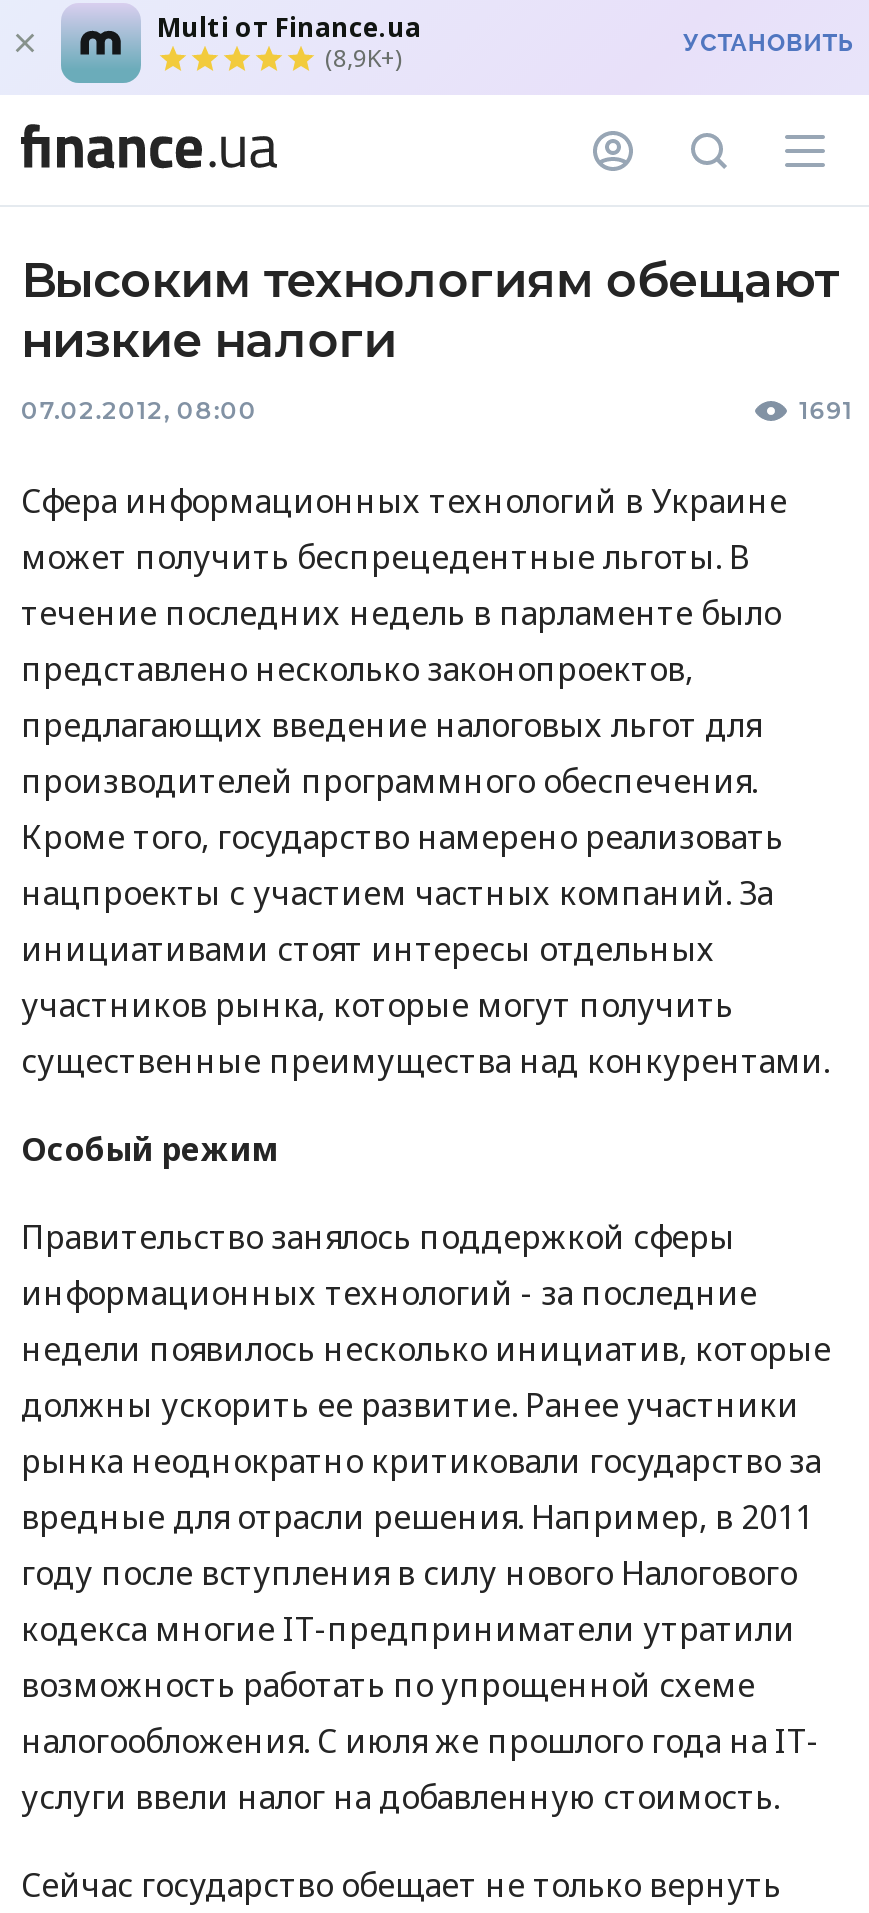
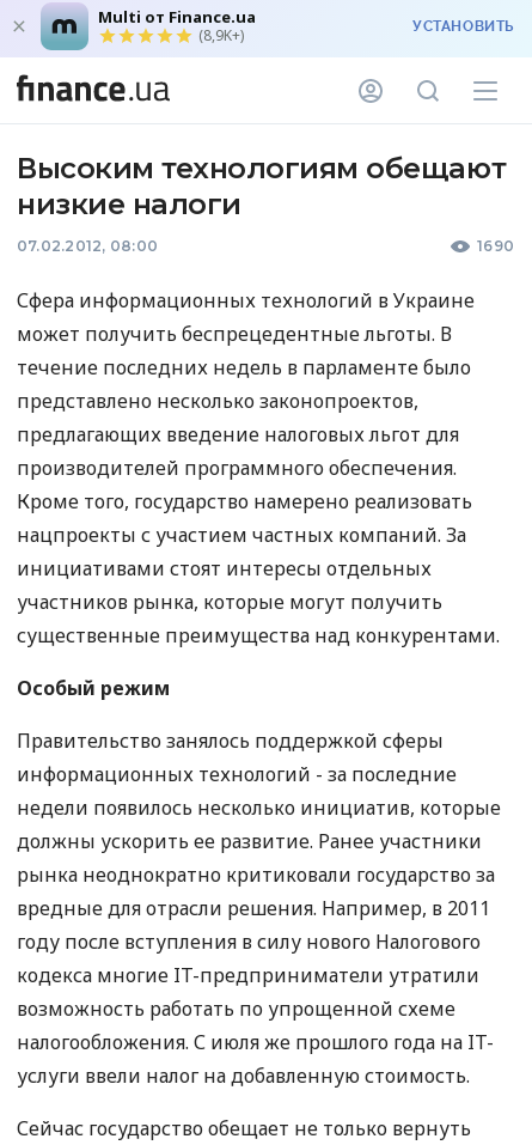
- 1691
+ 1690
